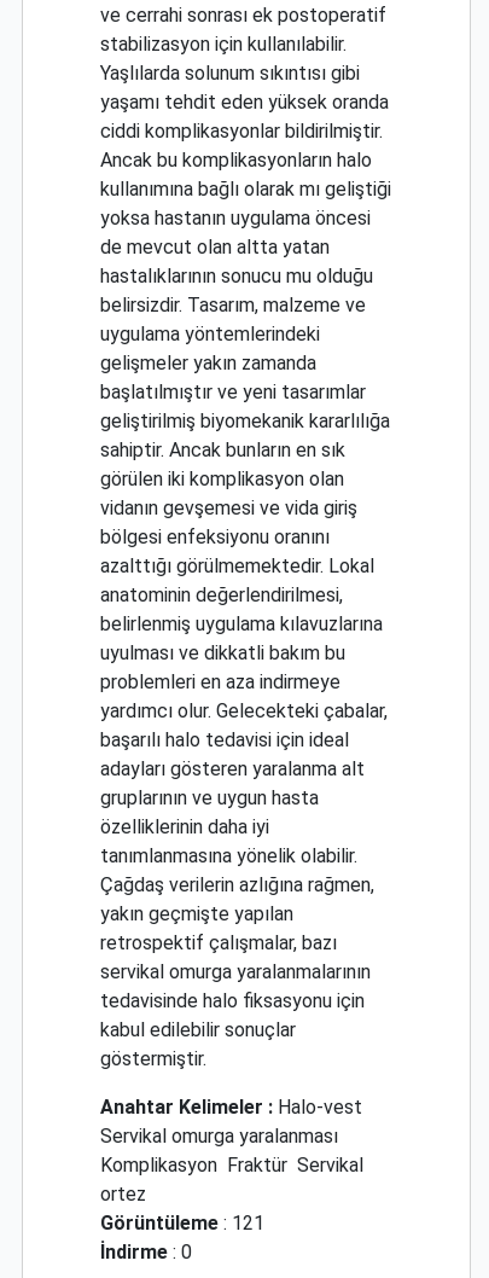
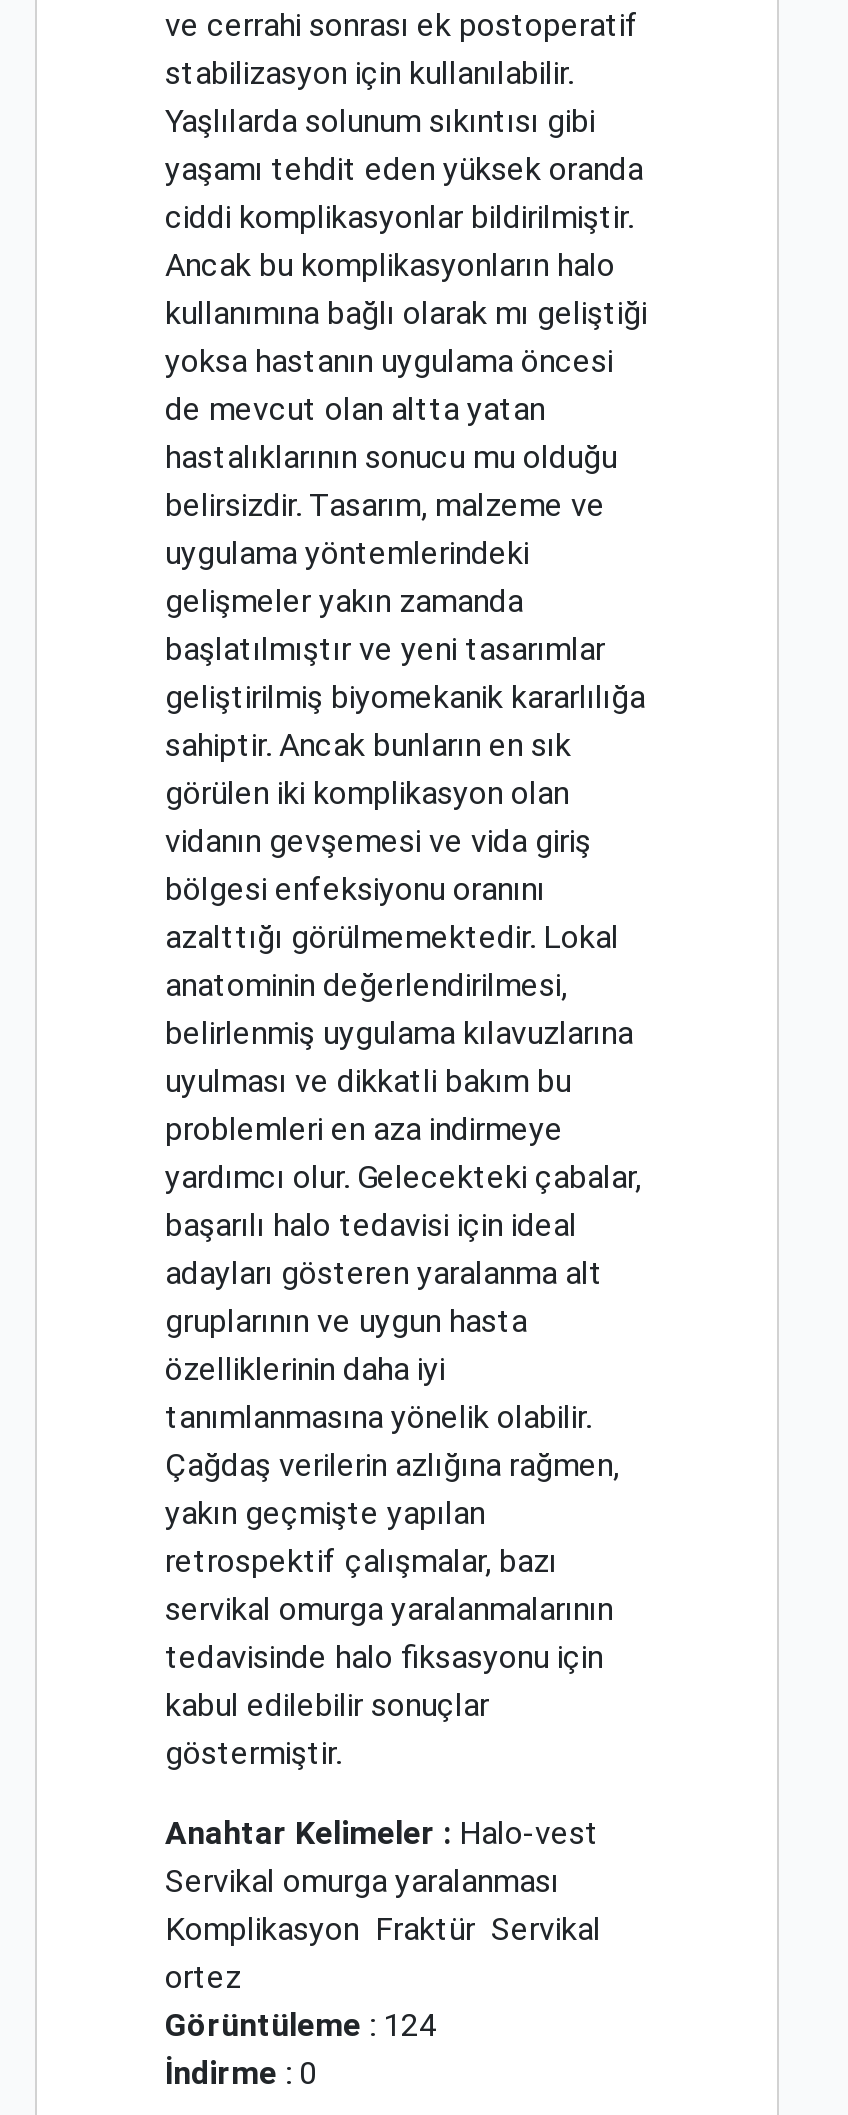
- Görüntüleme: 121
+ Görüntüleme: 124
